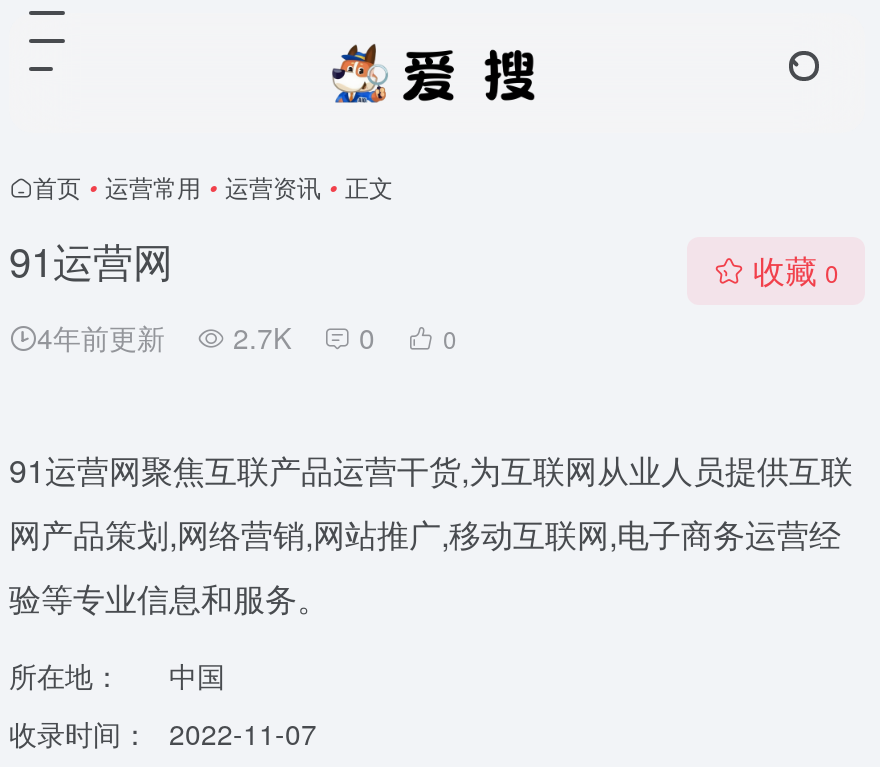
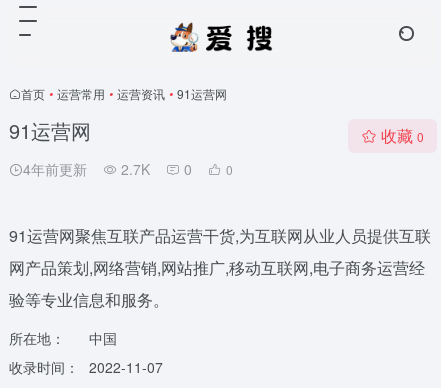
- 首页 • 运营常用 • 运营资讯 • 正文
+ 首页 • 运营常用 • 运营资讯 • 91运营网
